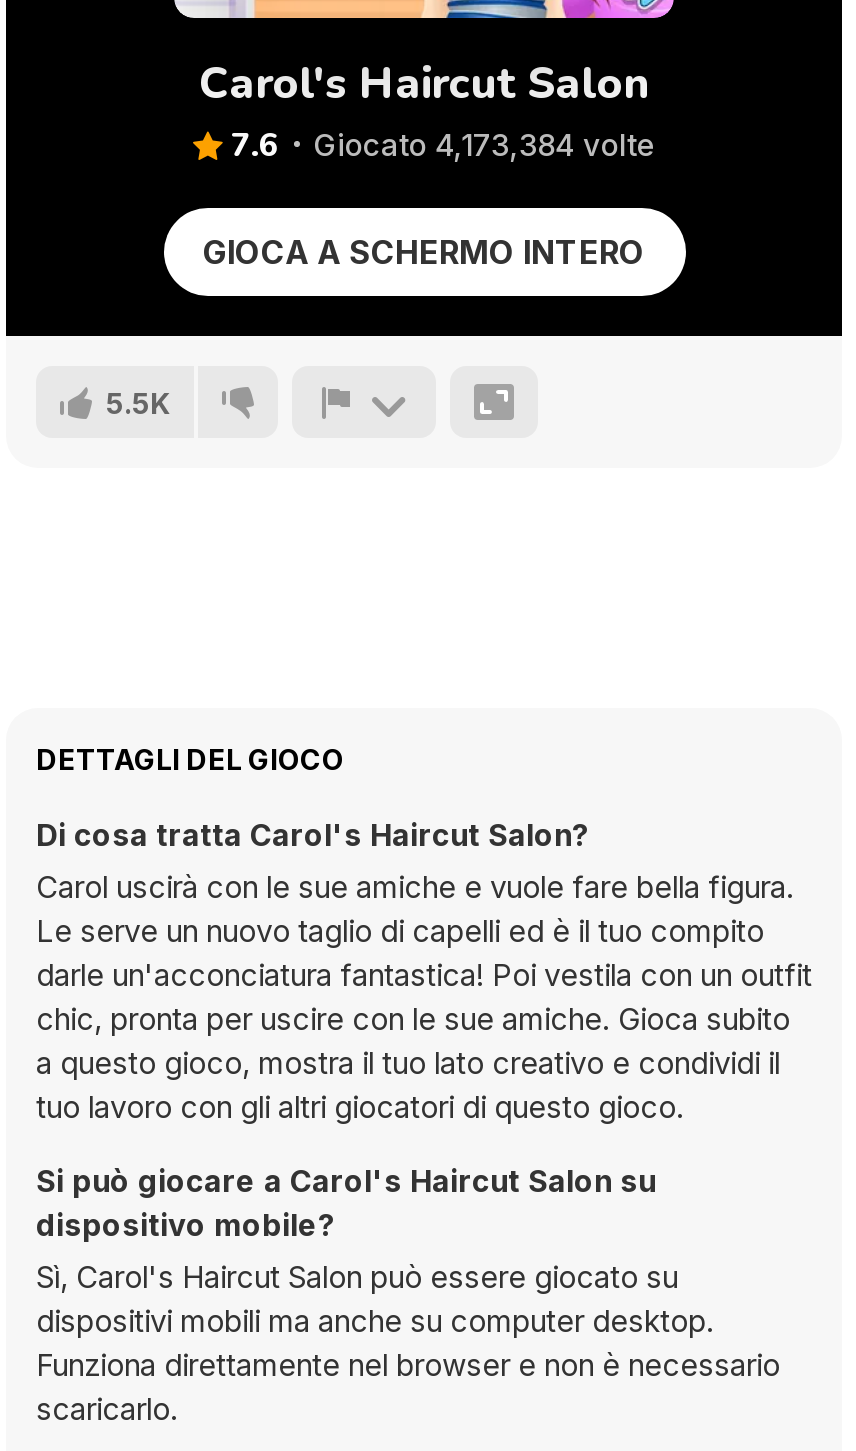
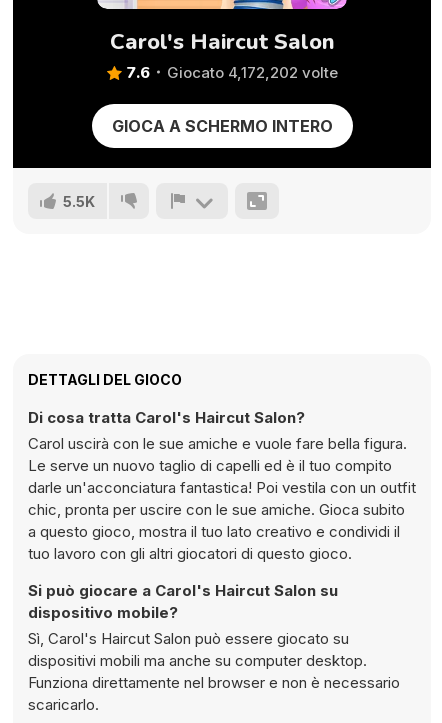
- Giocato 4,173,384 volte
+ Giocato 4,172,202 volte
